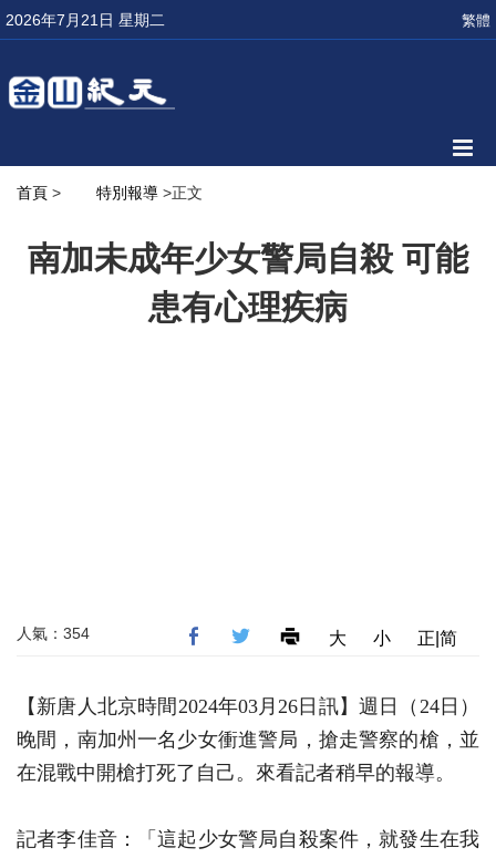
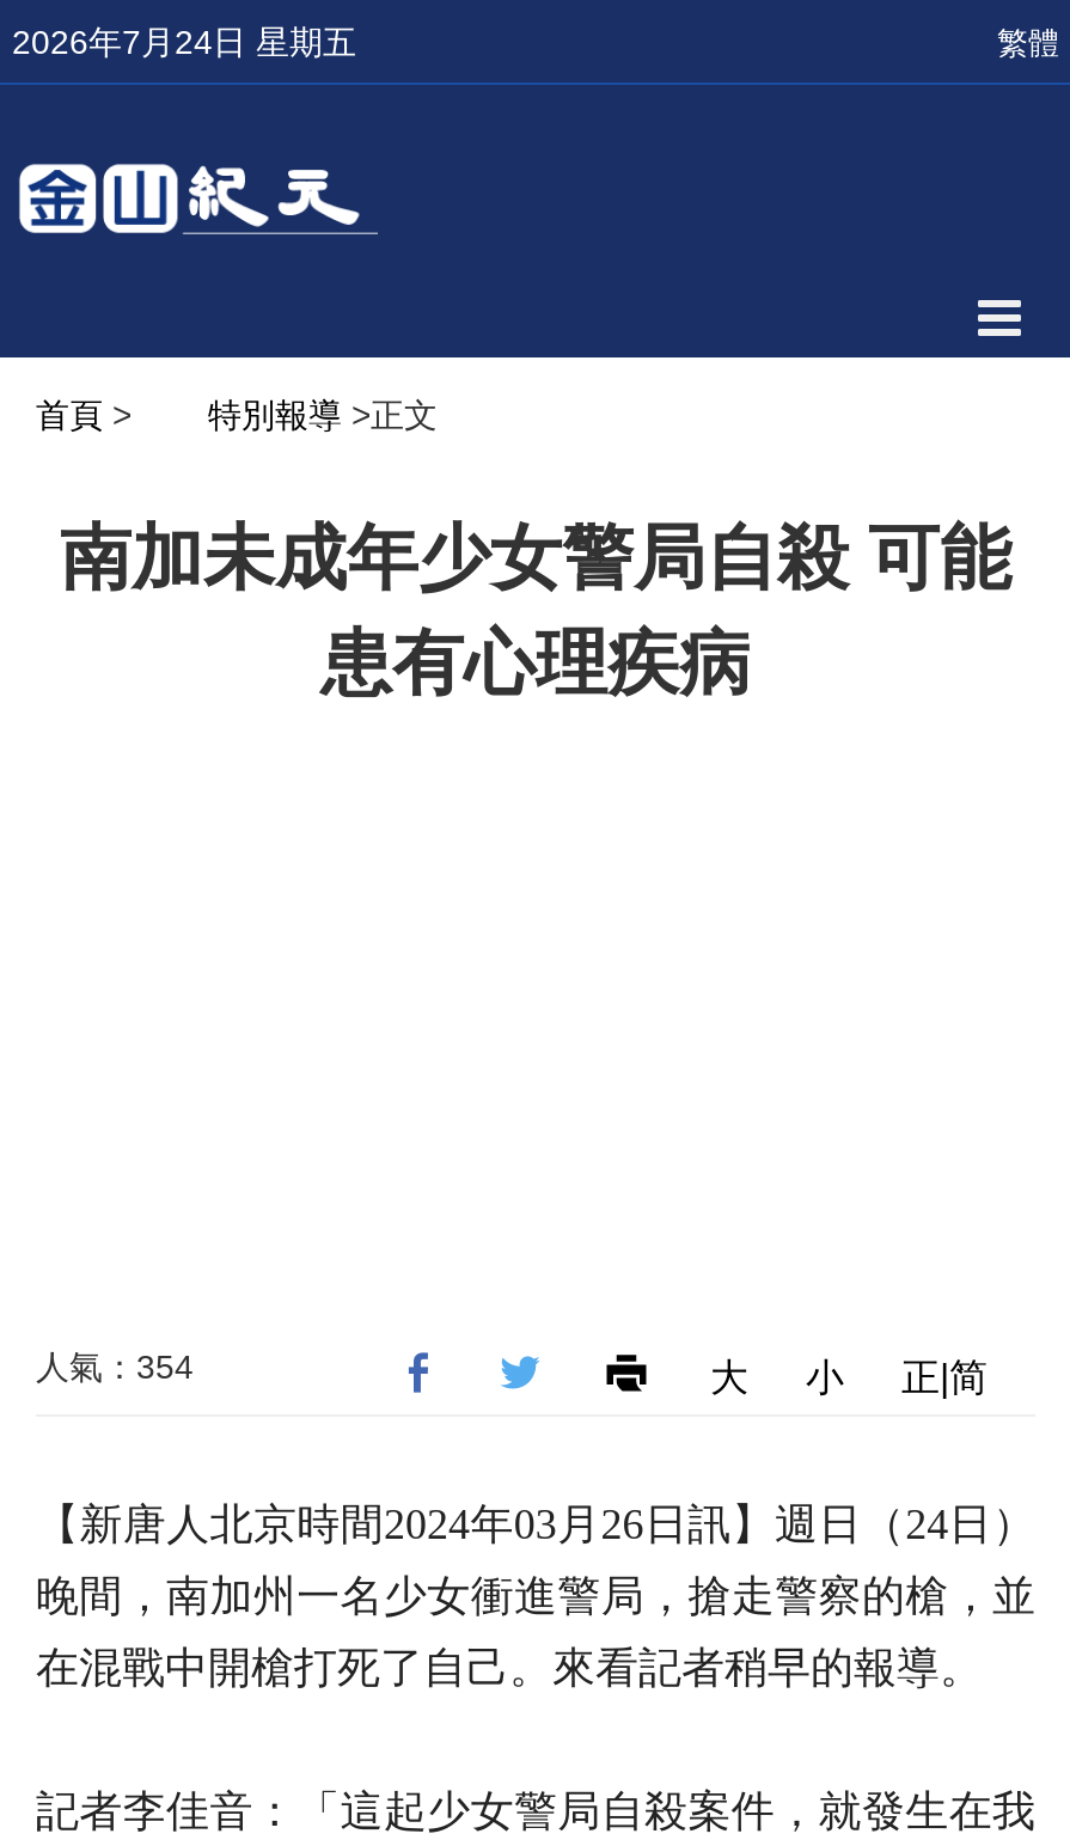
- 2026年7月21日 星期二
+ 2026年7月24日 星期五
